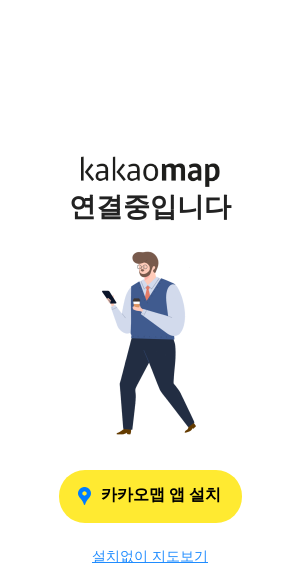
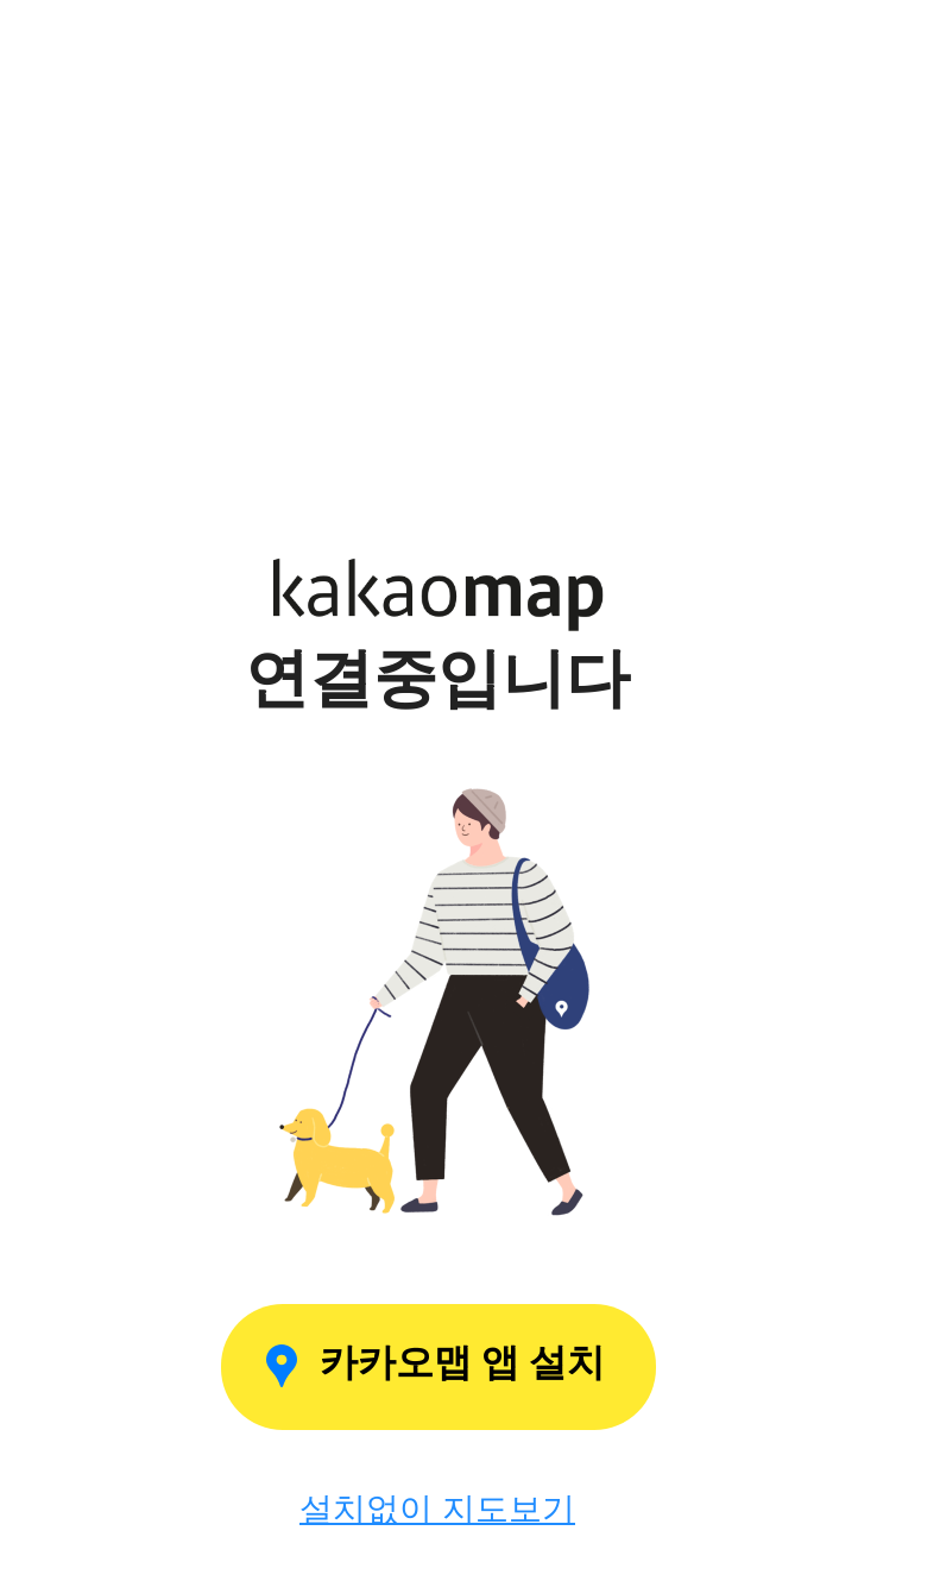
- [image]
+ [image]
